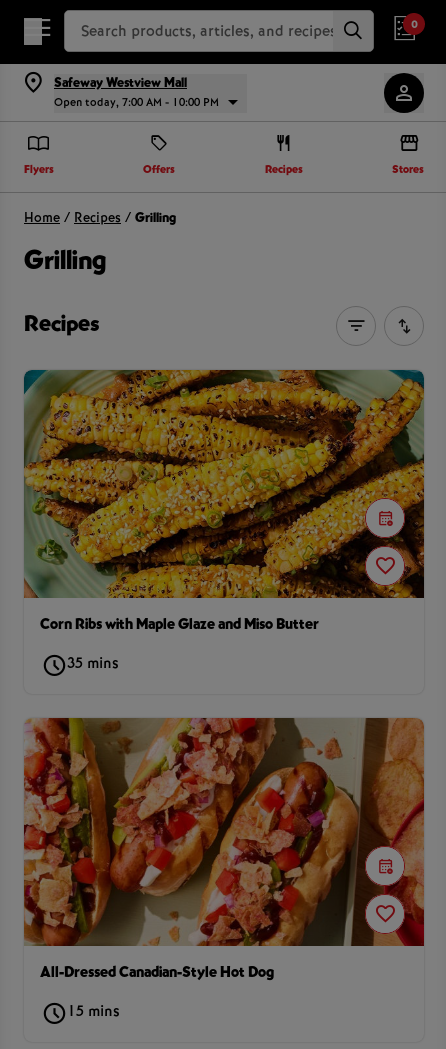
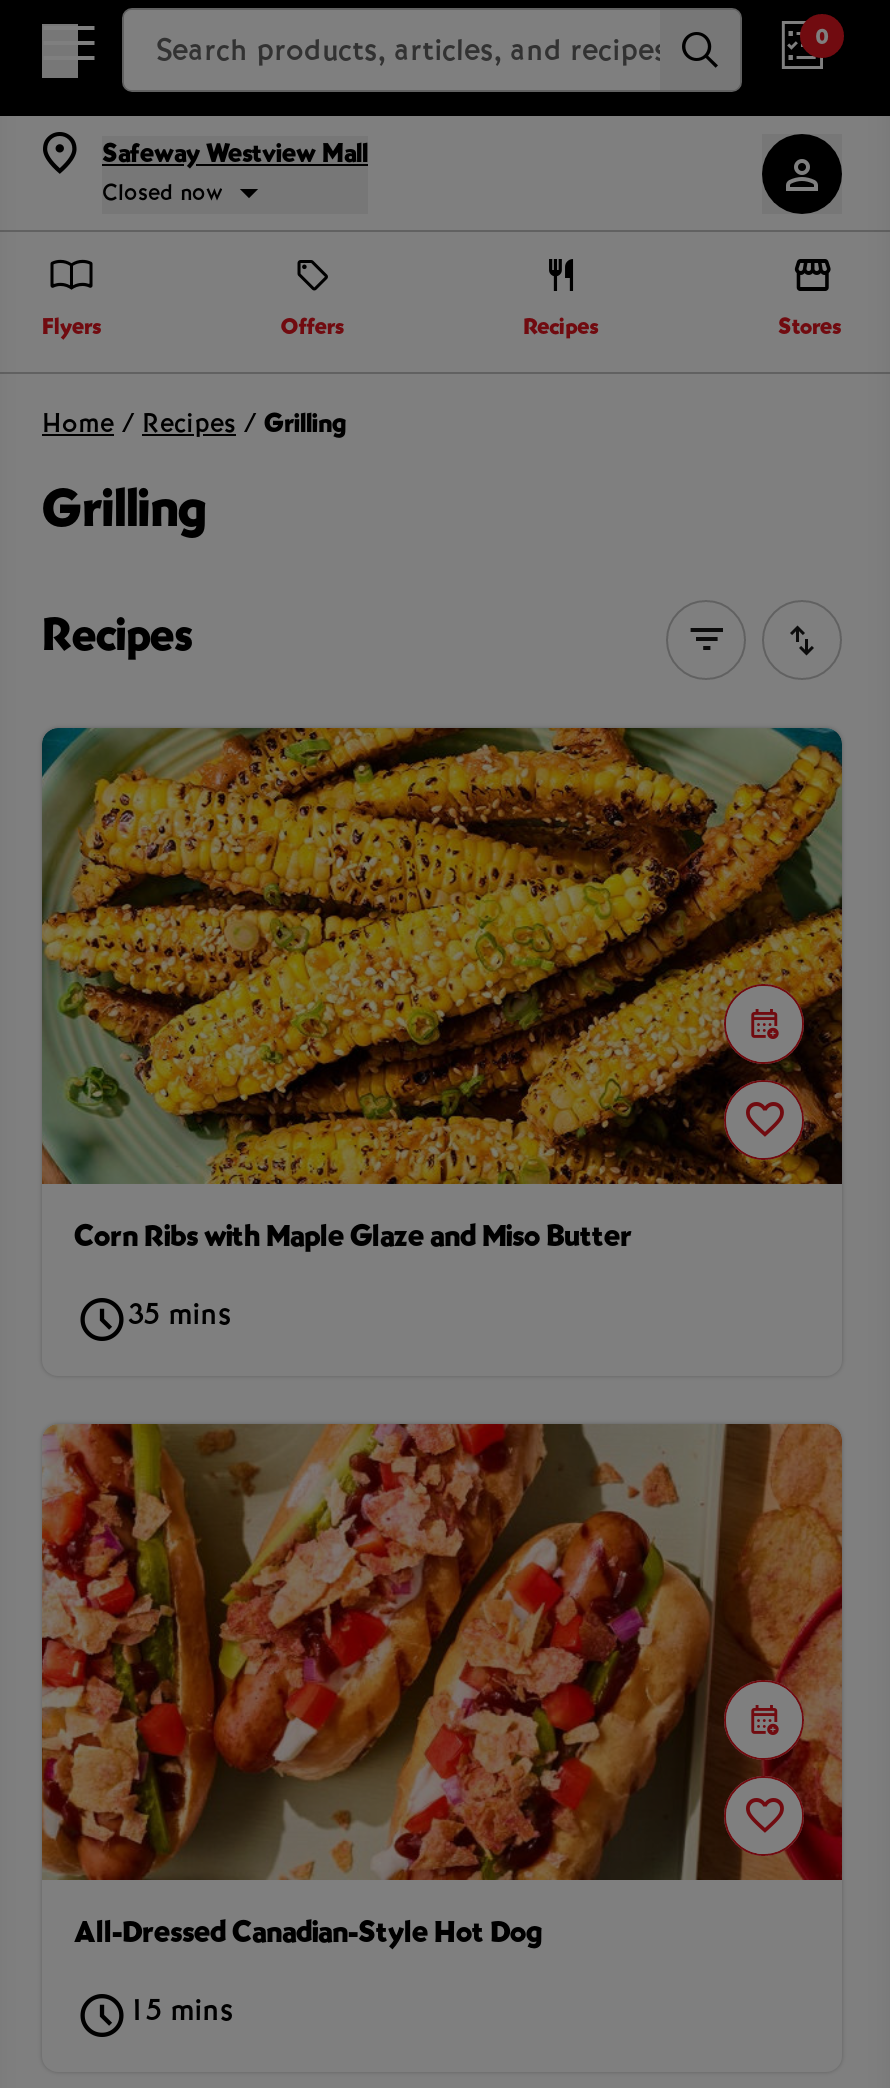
- Open today, 7:00 AM - 10:00 PM
+ Closed now
